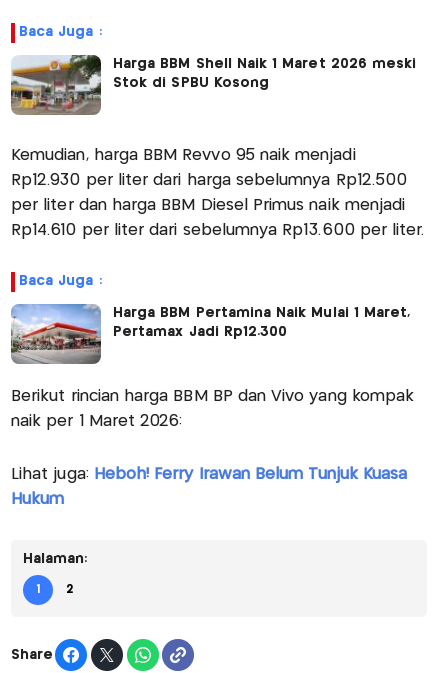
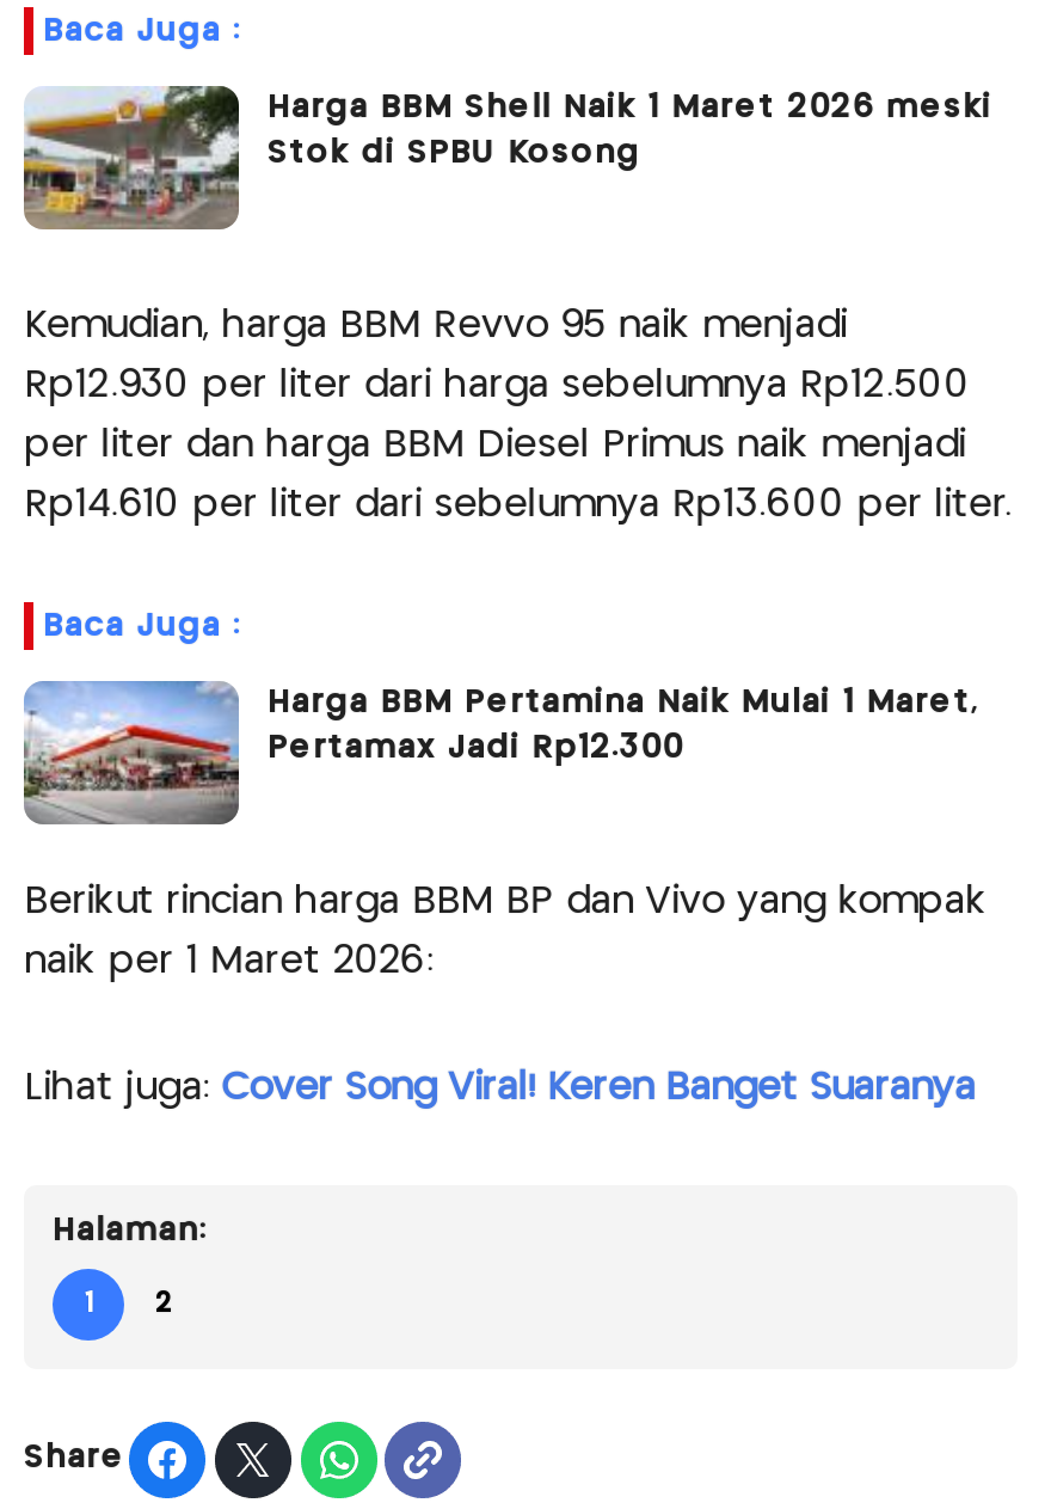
- Lihat juga: Heboh! Ferry Irawan Belum Tunjuk Kuasa
- Hukum
+ Lihat juga: Cover Song Viral! Keren Banget Suaranya
